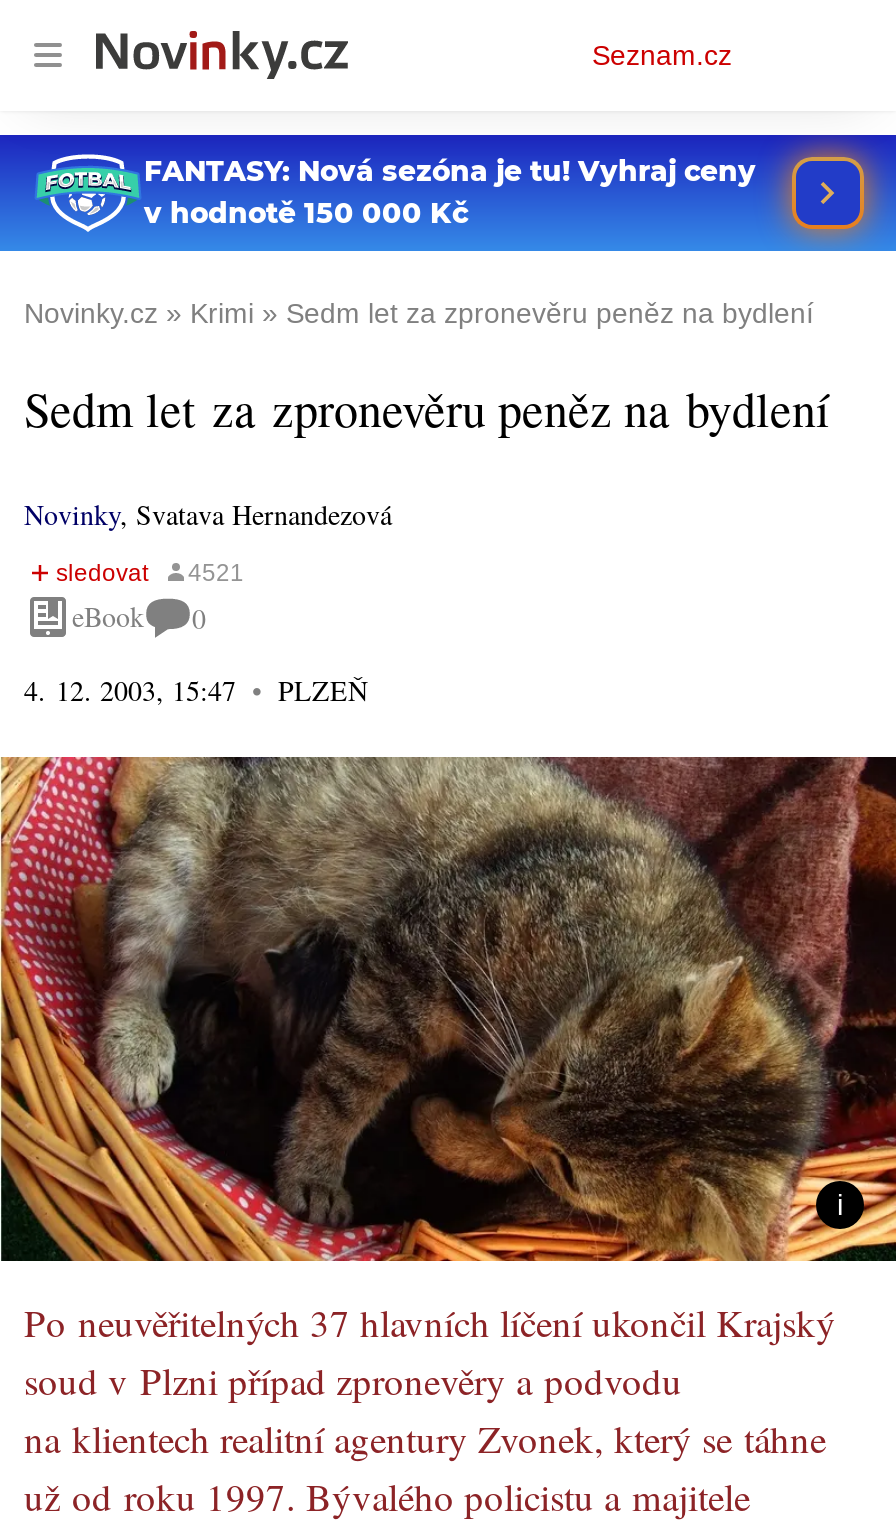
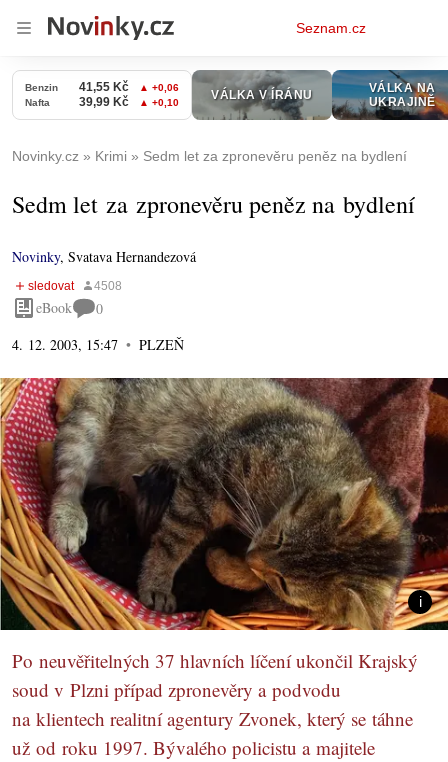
- [image]
+ [image]
